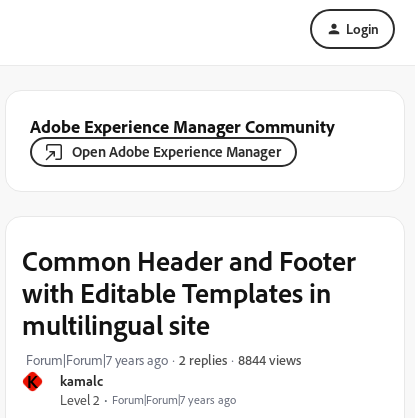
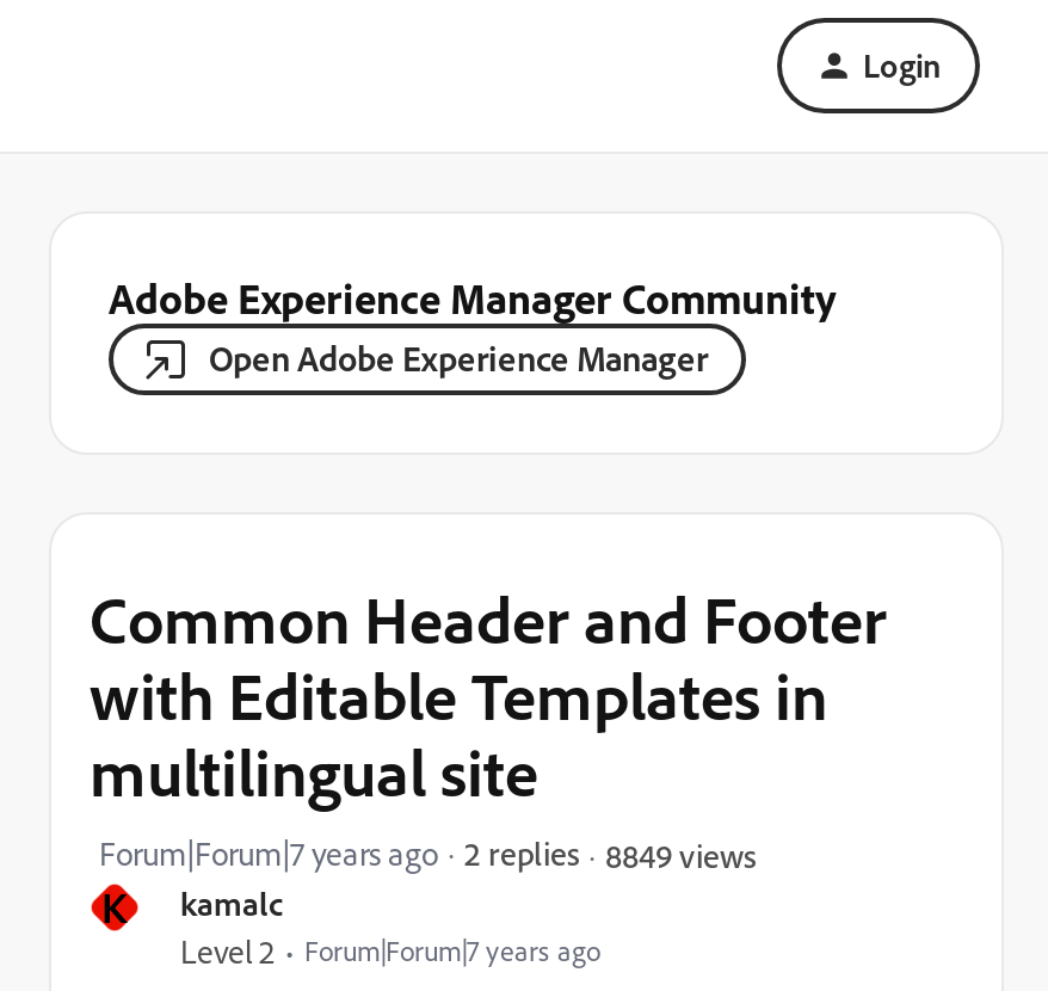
- 8844 views
+ 8849 views
